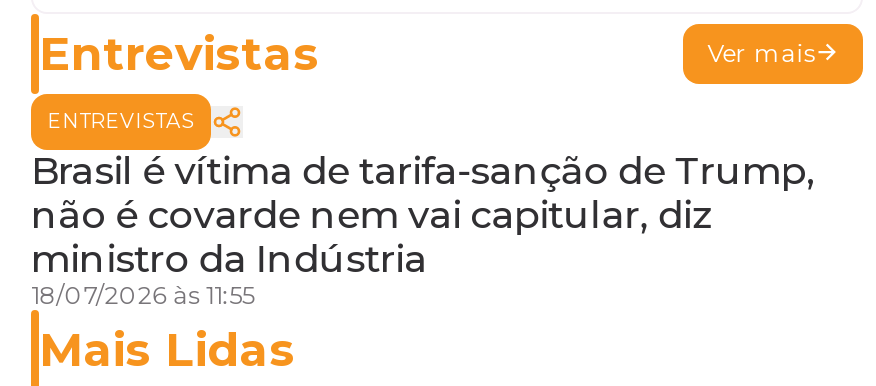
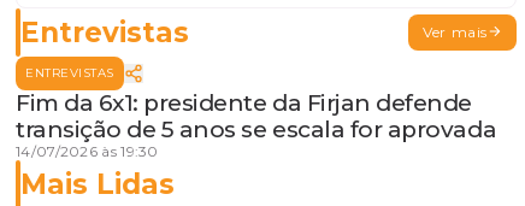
- Brasil é vítima de tarifa-sanção de Trump,
- não é covarde nem vai capitular, diz
- ministro da Indústria
- 18/07/2026 às 11:55
+ Fim da 6x1: presidente da Firjan defende
+ transição de 5 anos se escala for aprovada
+ 14/07/2026 às 19:30
